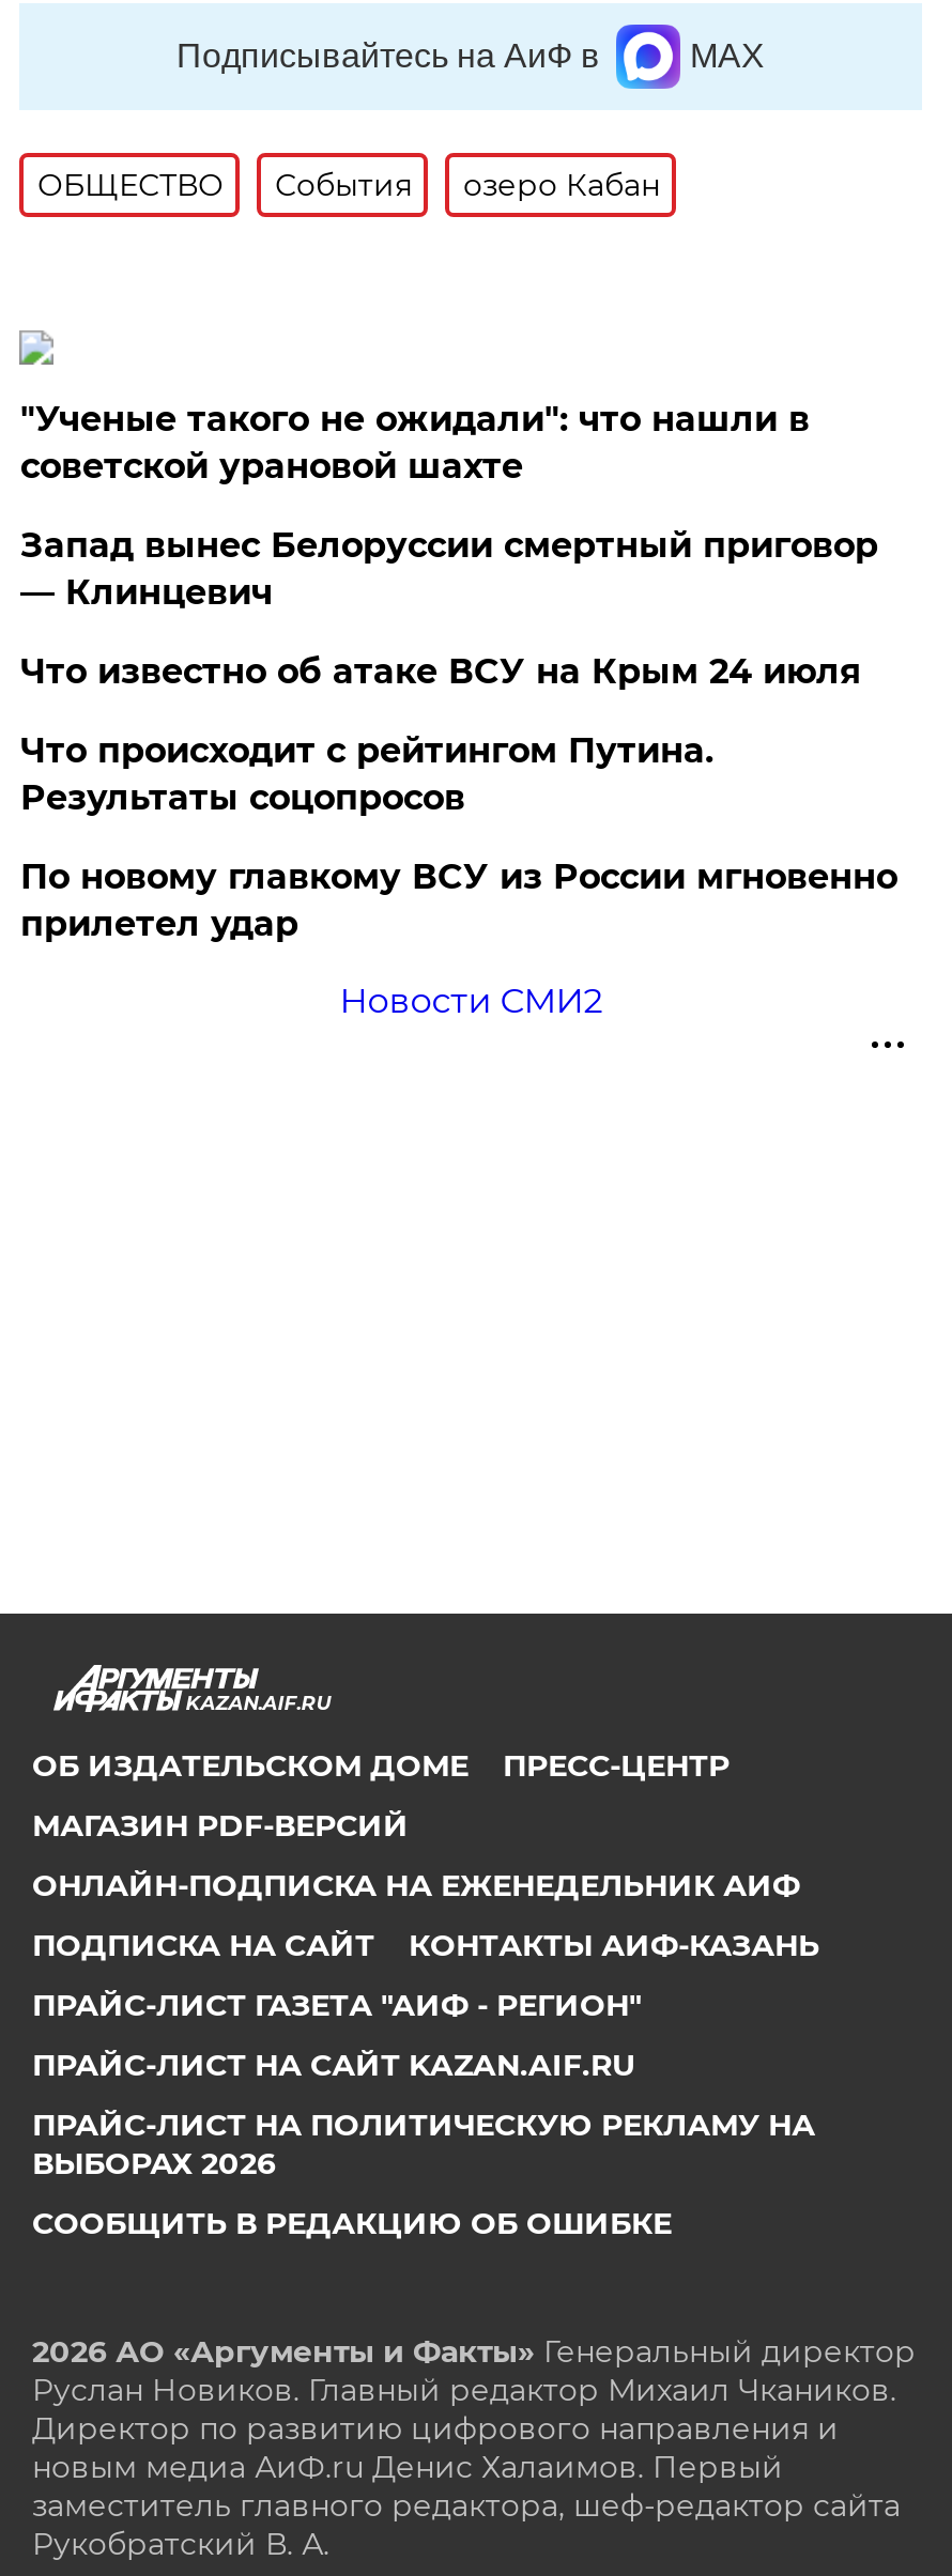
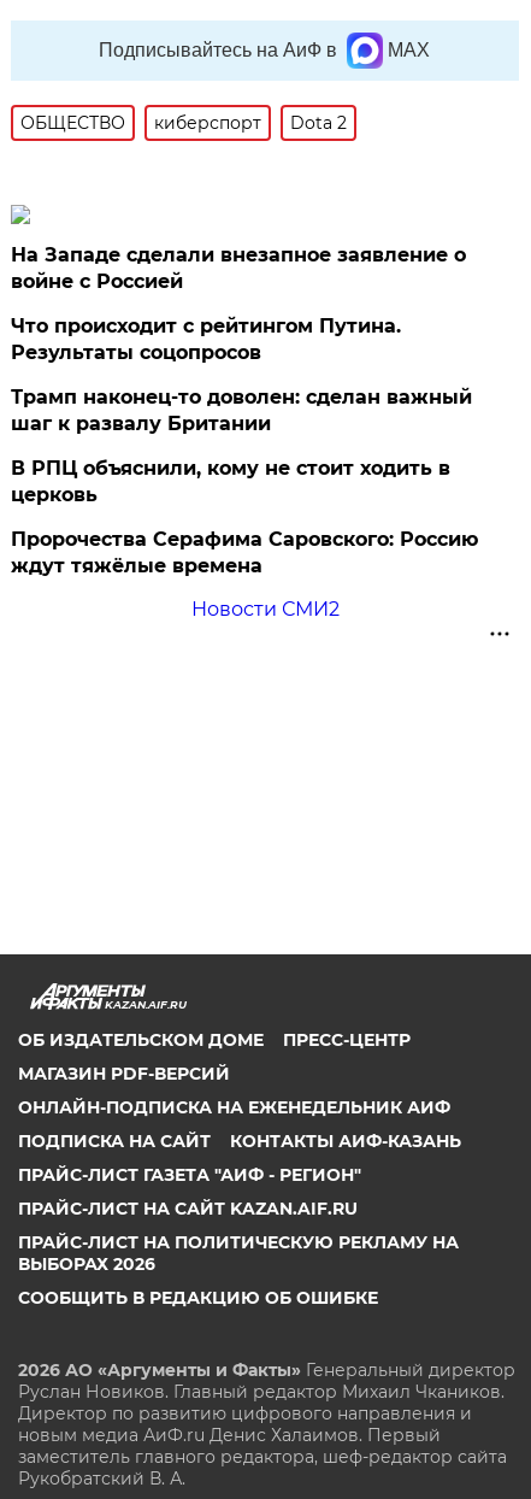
- События
- озеро Кабан
+ киберспорт
+ Dota 2

- "Ученые такого не ожидали": что нашли в
- советской урановой шахте
- Запад вынес Белоруссии смертный приговор
- — Клинцевич
- Что известно об атаке ВСУ на Крым 24 июля
+ На Западе сделали внезапное заявление о
+ войне с Россией

moved up: Что происходит с рейтингом Путина. | Результаты соцопросов

- По новому главкому ВСУ из России мгновенно
- прилетел удар
+ Трамп наконец-то доволен: сделан важный
+ шаг к развалу Британии
+ В РПЦ объяснили, кому не стоит ходить в
+ церковь
+ Пророчества Серафима Саровского: Россию
+ ждут тяжёлые времена
